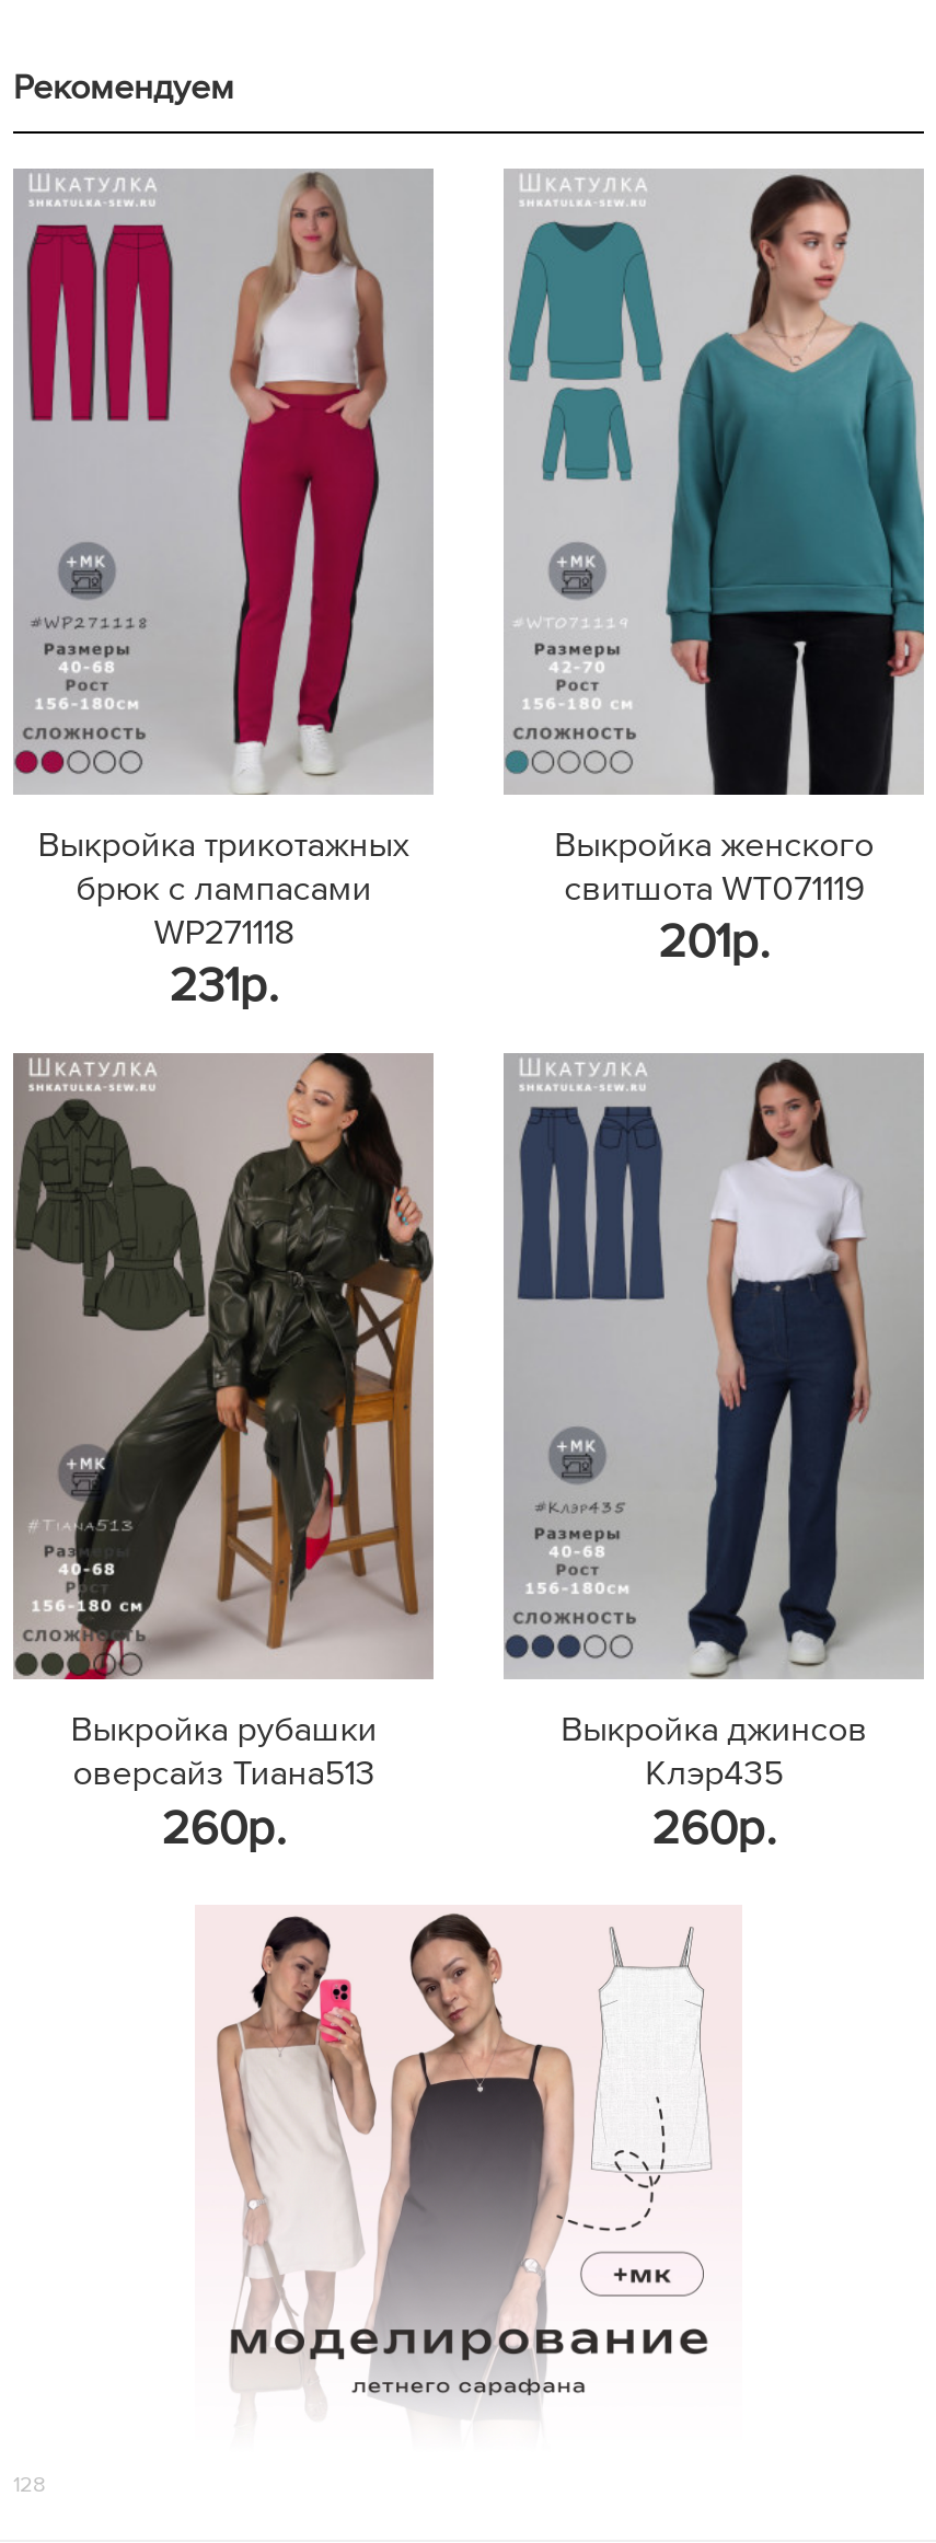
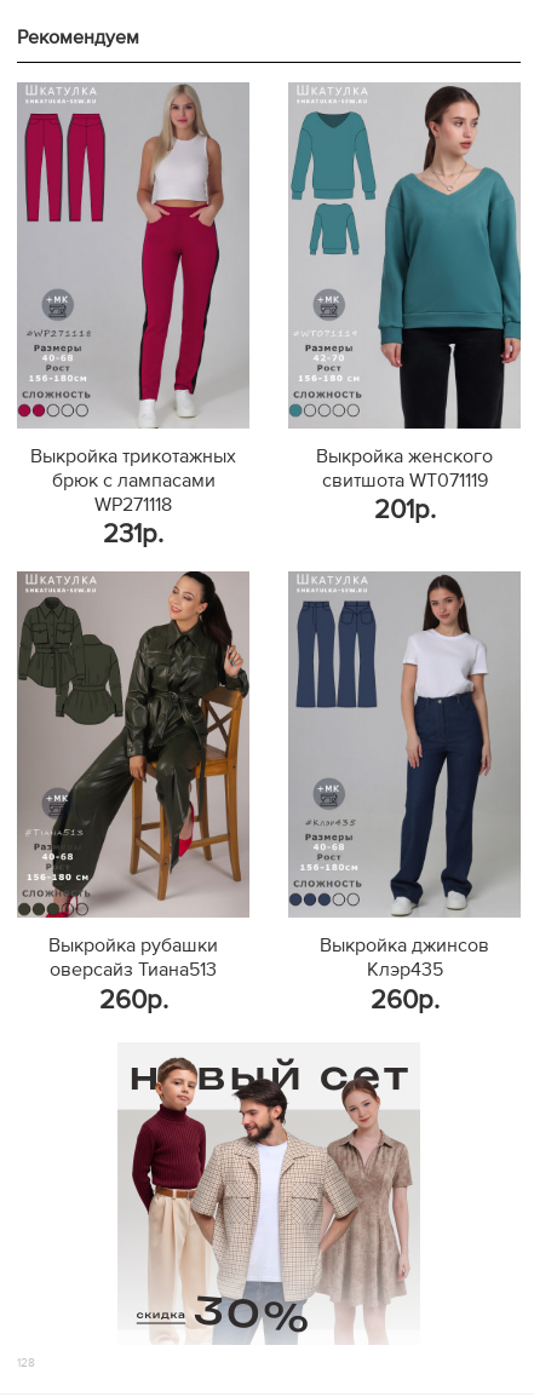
- [image]
+ [image]
